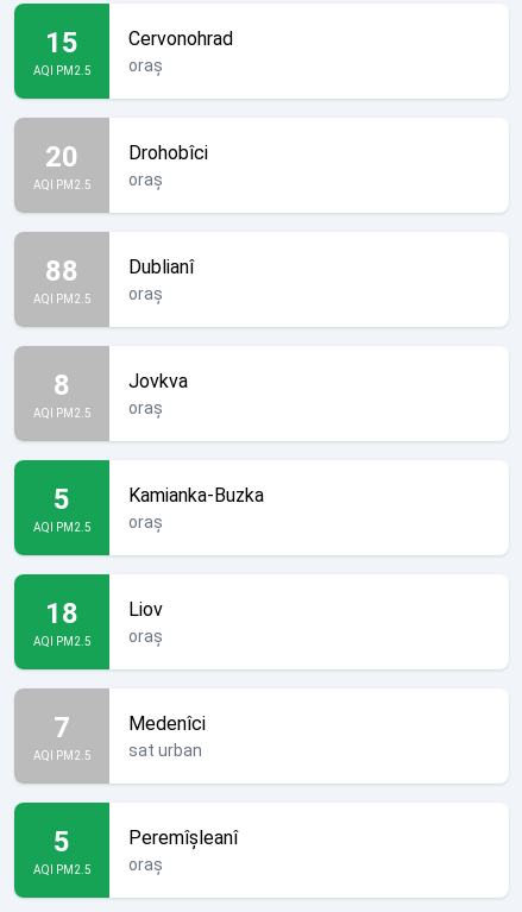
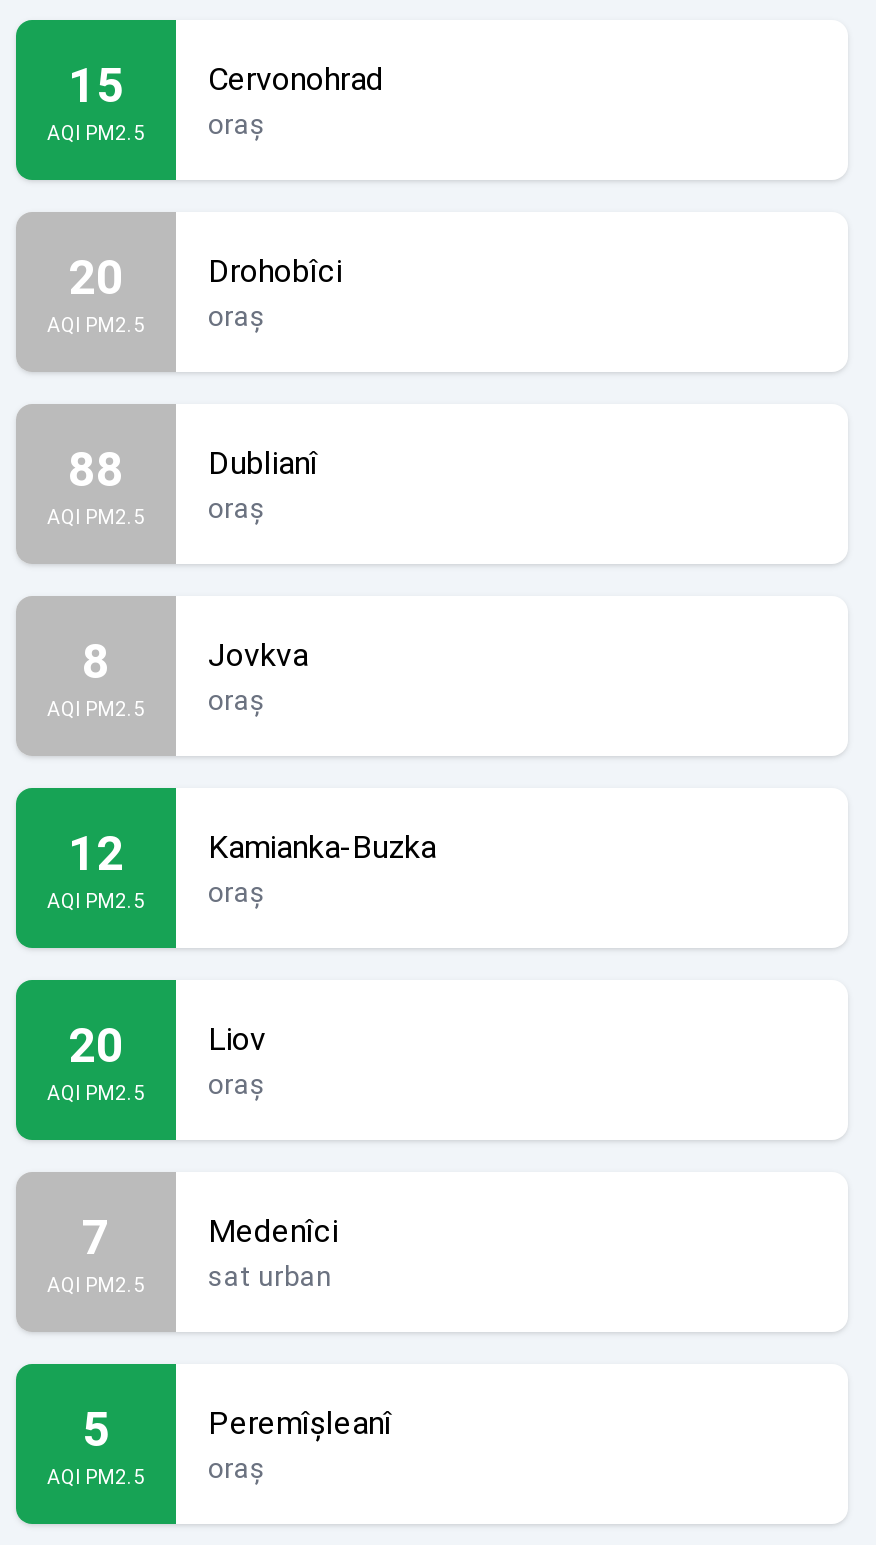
- 5
+ 12

- 18
+ 20
